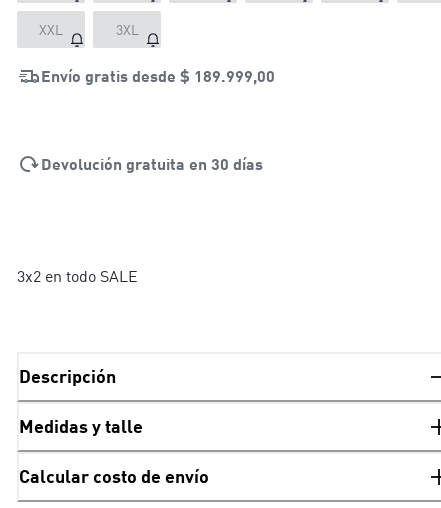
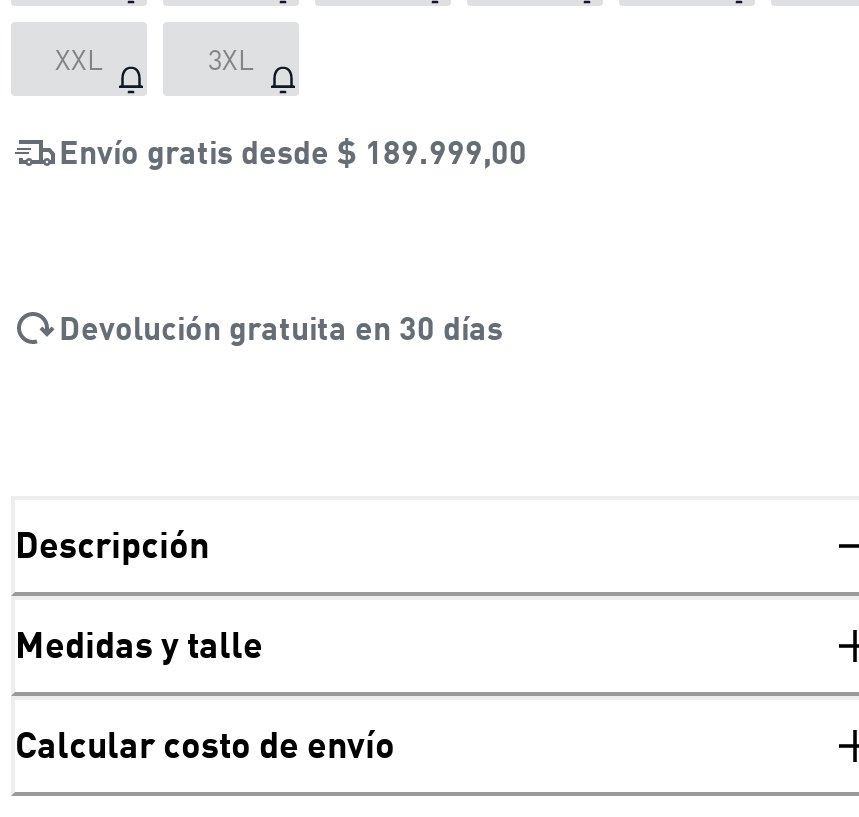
- 3x2 en todo SALE
